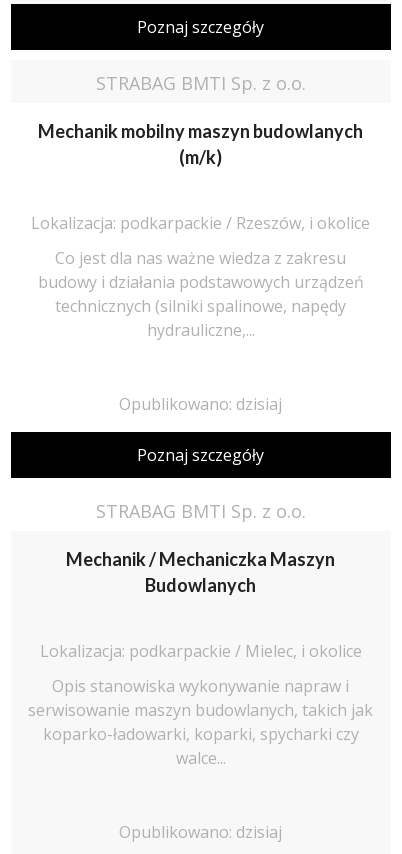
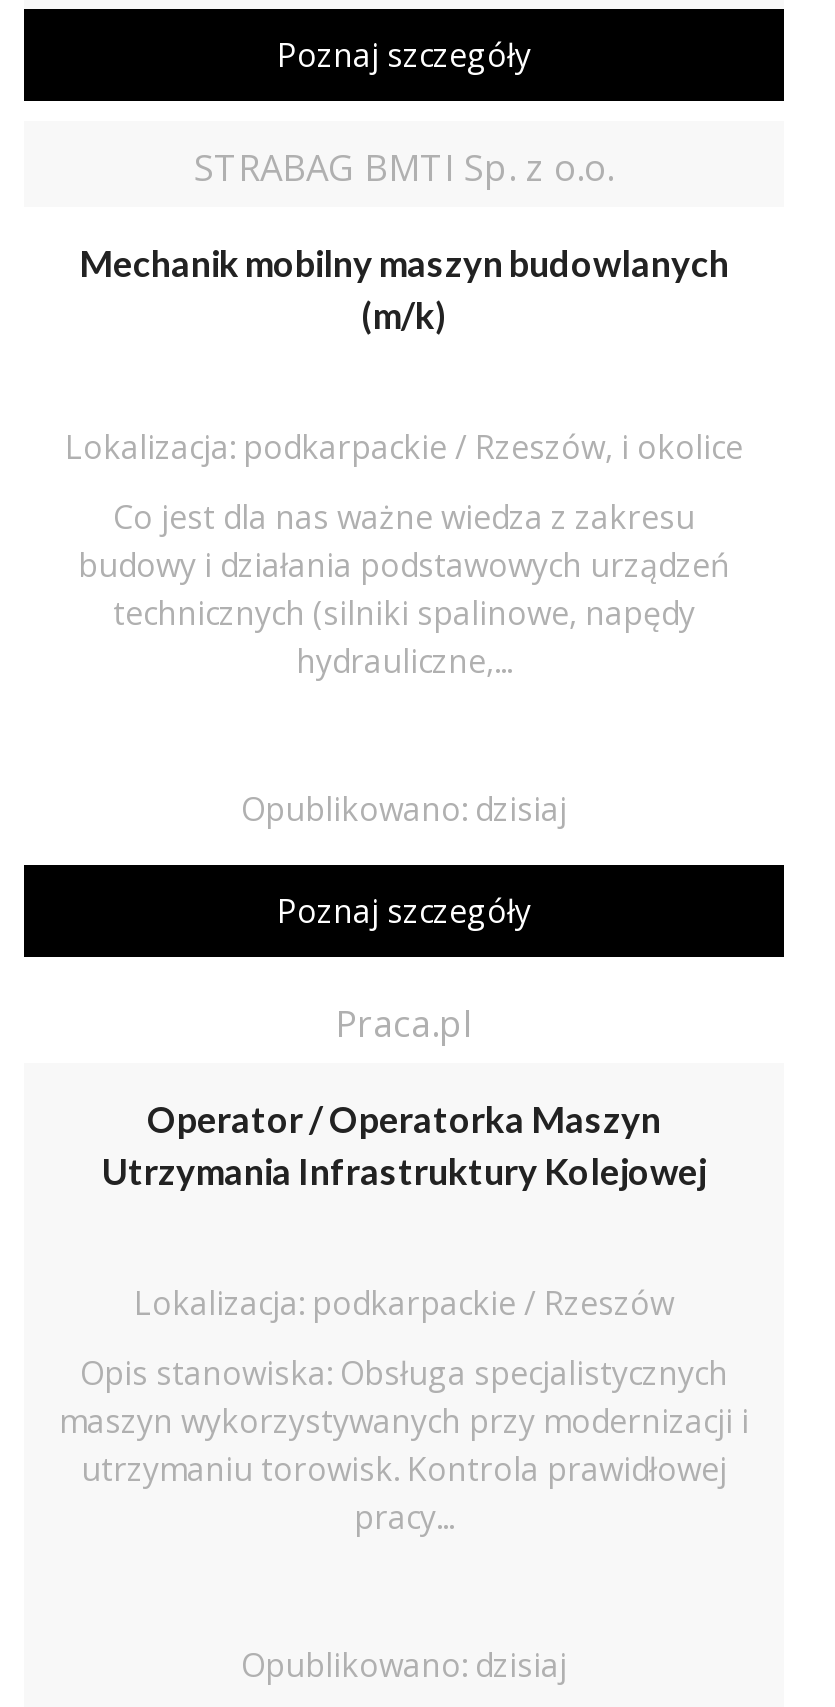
- STRABAG BMTI Sp. z o.o.
+ Praca.pl

- Mechanik / Mechaniczka Maszyn
- Budowlanych
+ Operator / Operatorka Maszyn
+ Utrzymania Infrastruktury Kolejowej

- Lokalizacja: podkarpackie / Mielec, i okolice
+ Lokalizacja: podkarpackie / Rzeszów

- Opis stanowiska wykonywanie napraw i
- serwisowanie maszyn budowlanych, takich jak
- koparko-ładowarki, koparki, spycharki czy
- walce...
+ Opis stanowiska: Obsługa specjalistycznych
+ maszyn wykorzystywanych przy modernizacji i
+ utrzymaniu torowisk. Kontrola prawidłowej
+ pracy...
